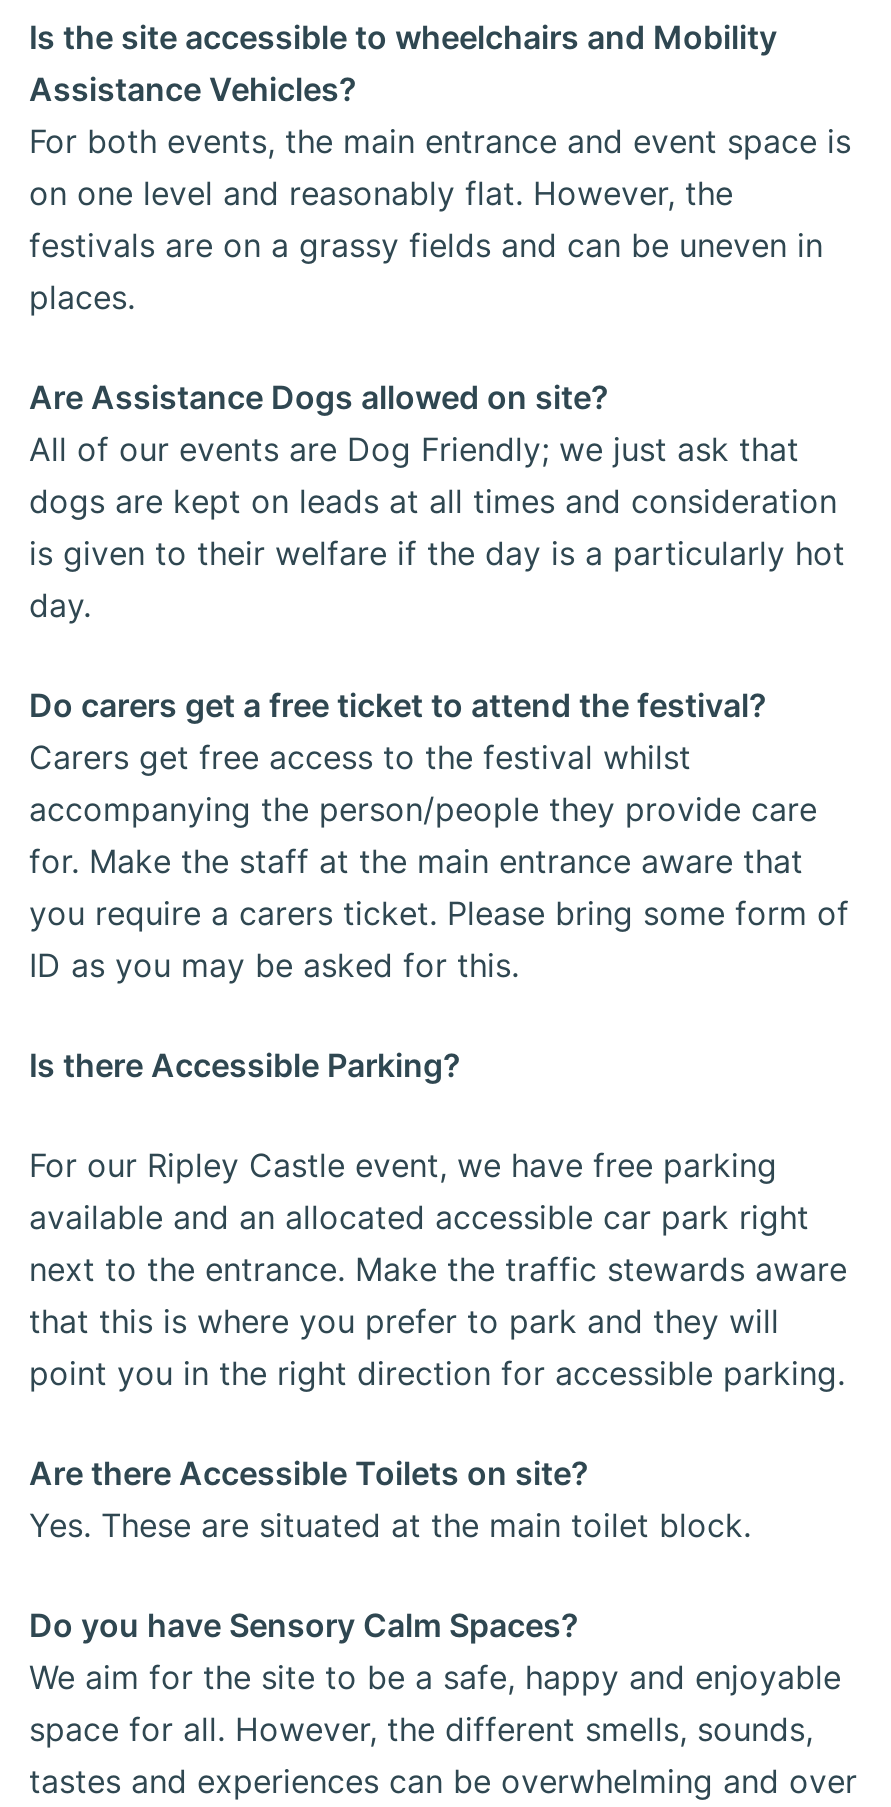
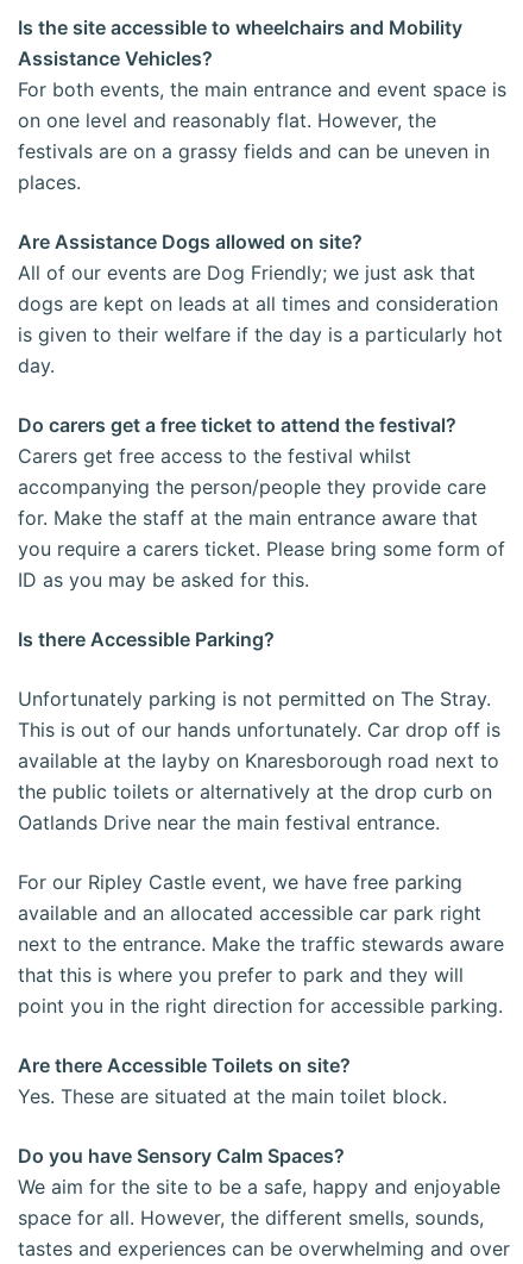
+ Unfortunately parking is not permitted on The Stray.
+ This is out of our hands unfortunately. Car drop off is
+ available at the layby on Knaresborough road next to
+ the public toilets or alternatively at the drop curb on
+ Oatlands Drive near the main festival entrance.
